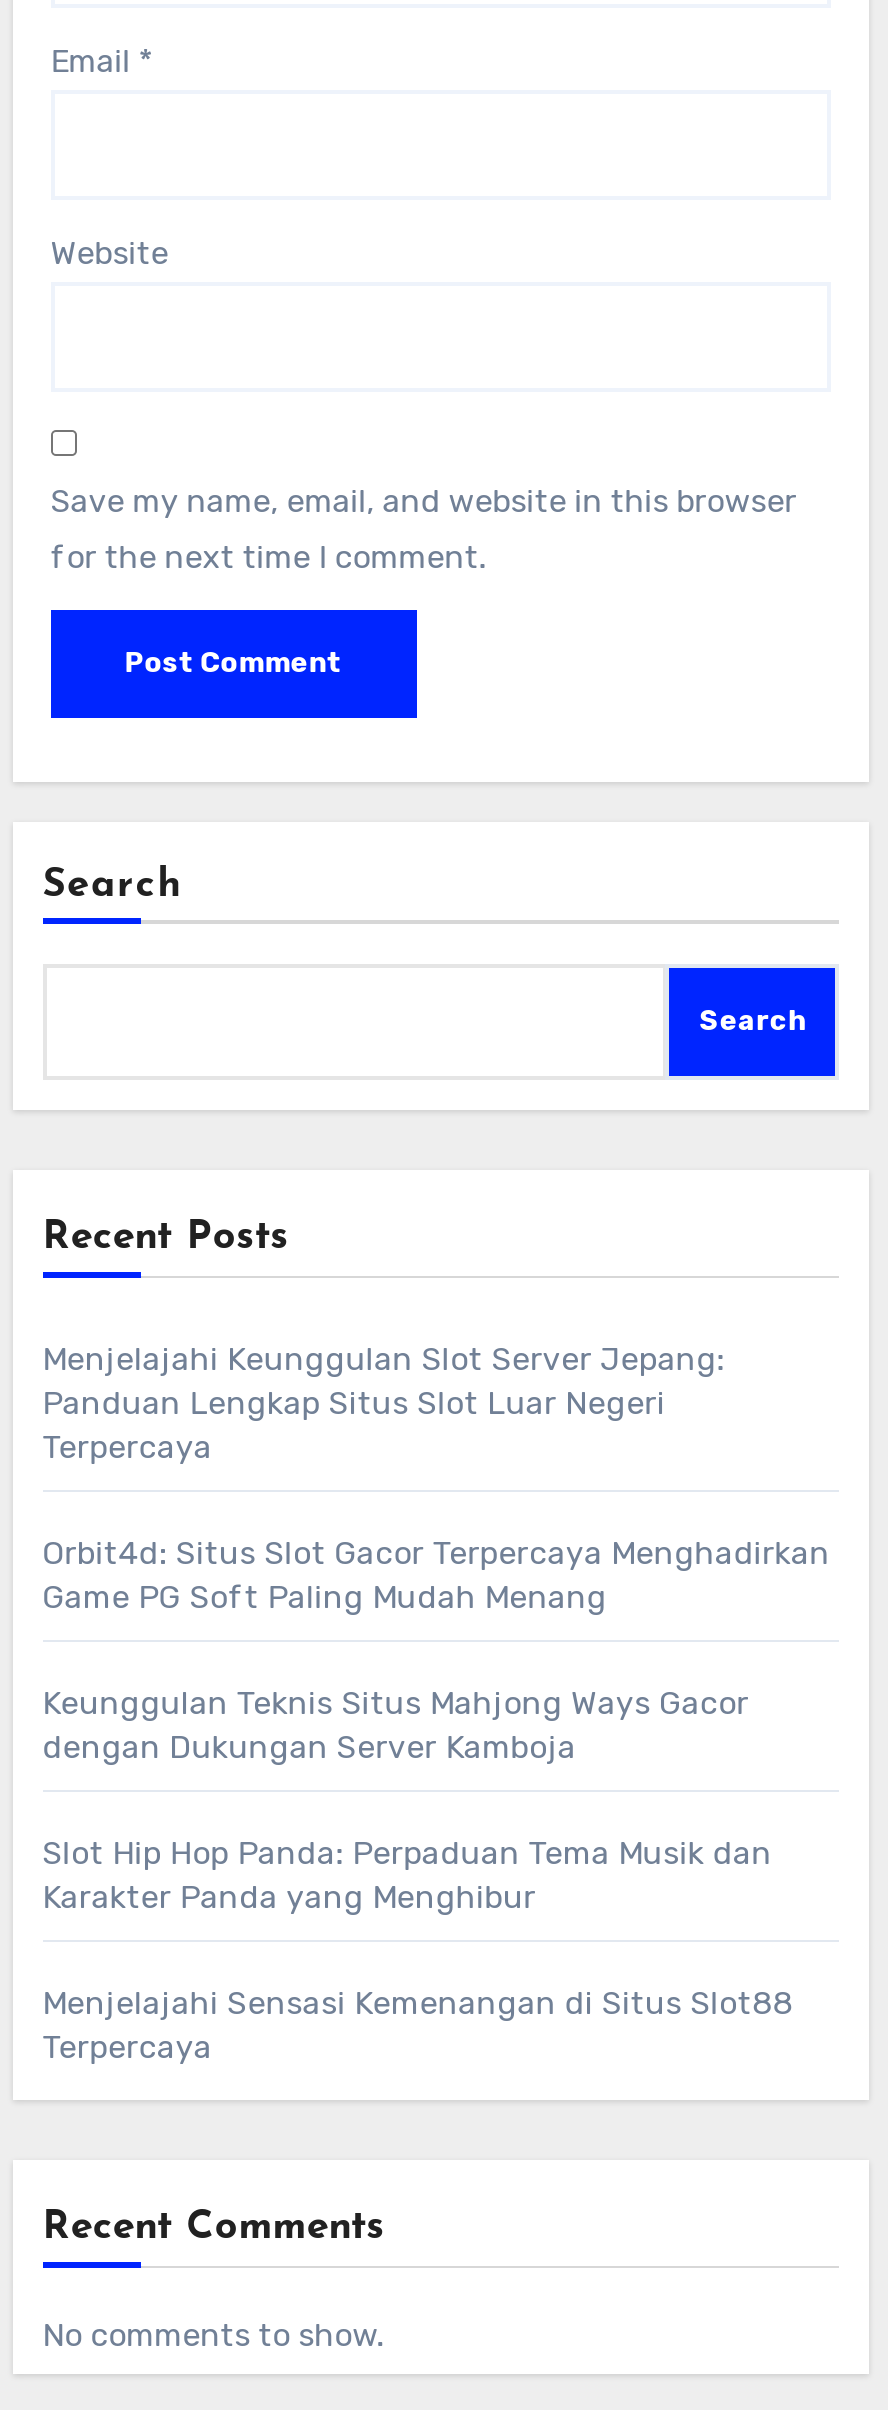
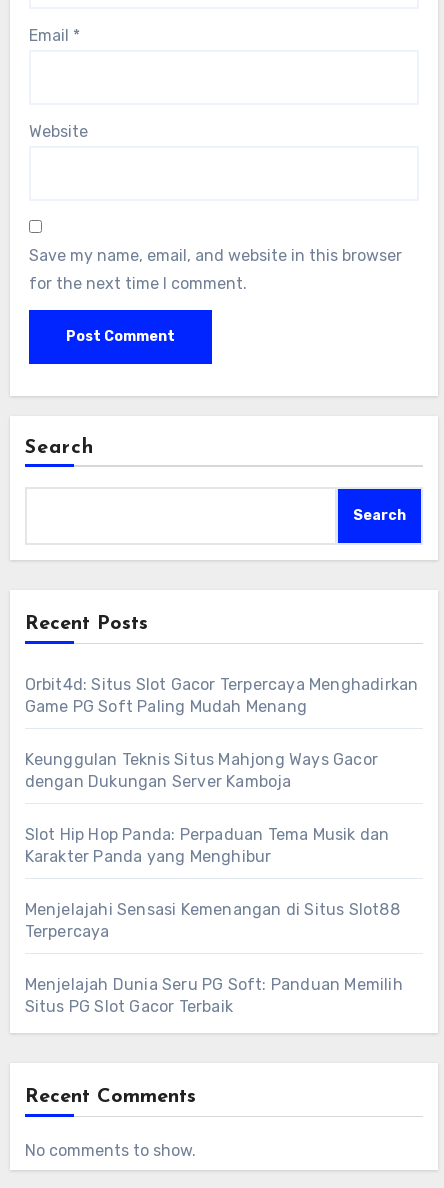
- Menjelajahi Keunggulan Slot Server Jepang:
- Panduan Lengkap Situs Slot Luar Negeri
- Terpercaya

moved up: Orbit4d: Situs Slot Gacor Terpercaya Menghadirkan | Game PG Soft Paling Mudah Menang | Keunggulan Teknis Situs Mahjong Ways Gacor | dengan Dukungan Server Kamboja | Slot Hip Hop Panda: Perpaduan Tema Musik dan | Karakter Panda yang Menghibur | Menjelajahi Sensasi Kemenangan di Situs Slot88 | Terpercaya

+ Menjelajah Dunia Seru PG Soft: Panduan Memilih
+ Situs PG Slot Gacor Terbaik
